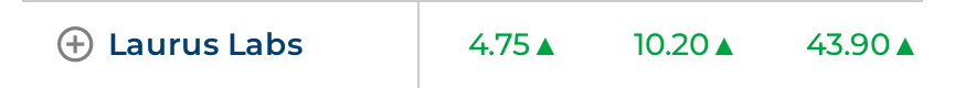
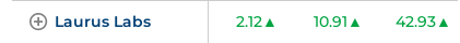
- 4.75
+ 2.12

- 10.20
+ 10.91

- 43.90
+ 42.93
